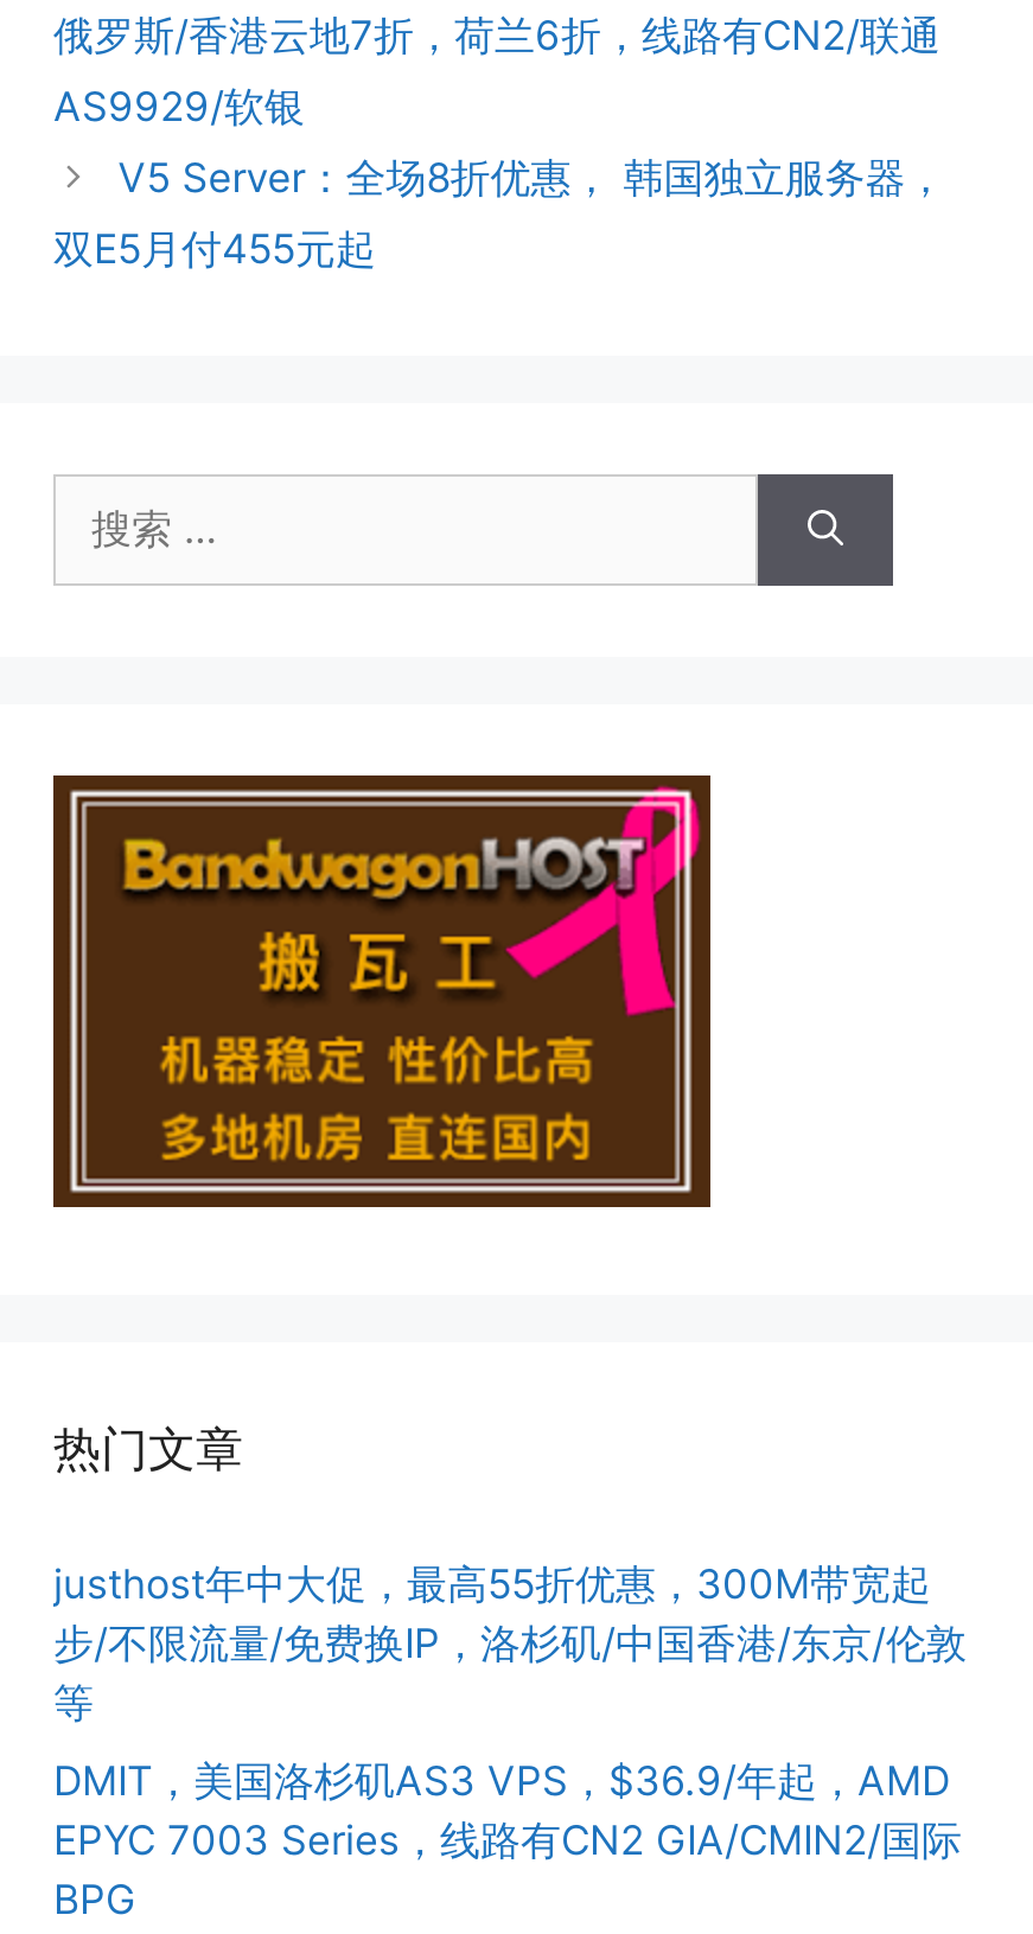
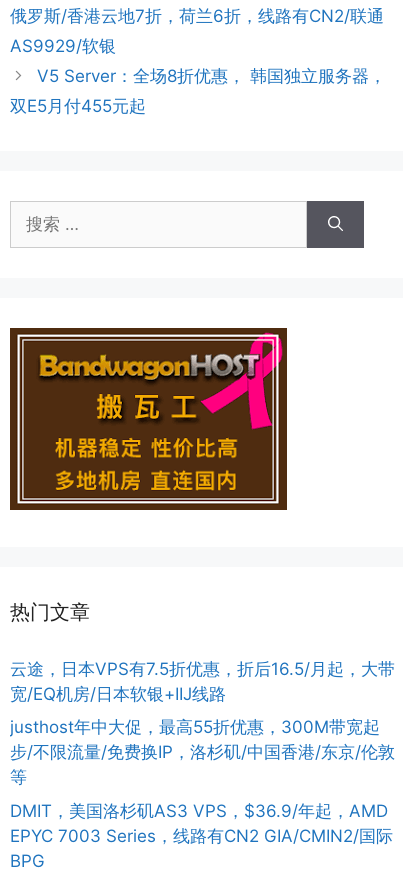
+ 云途，日本VPS有7.5折优惠，折后16.5/月起，大带
+ 宽/EQ机房/日本软银+IIJ线路
